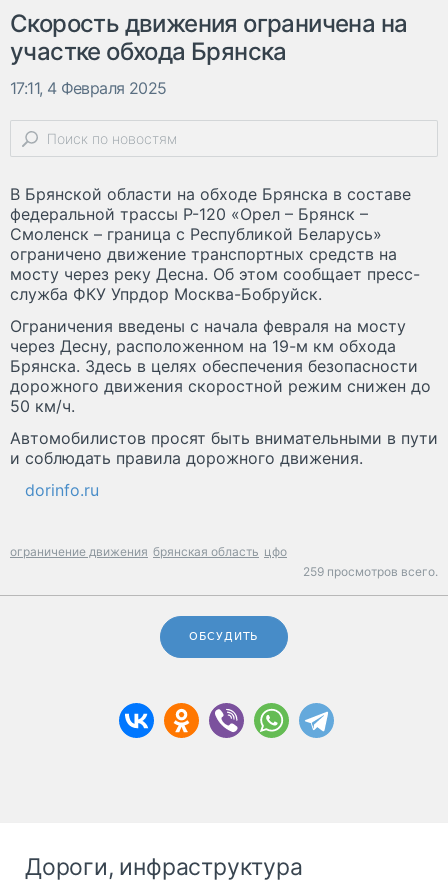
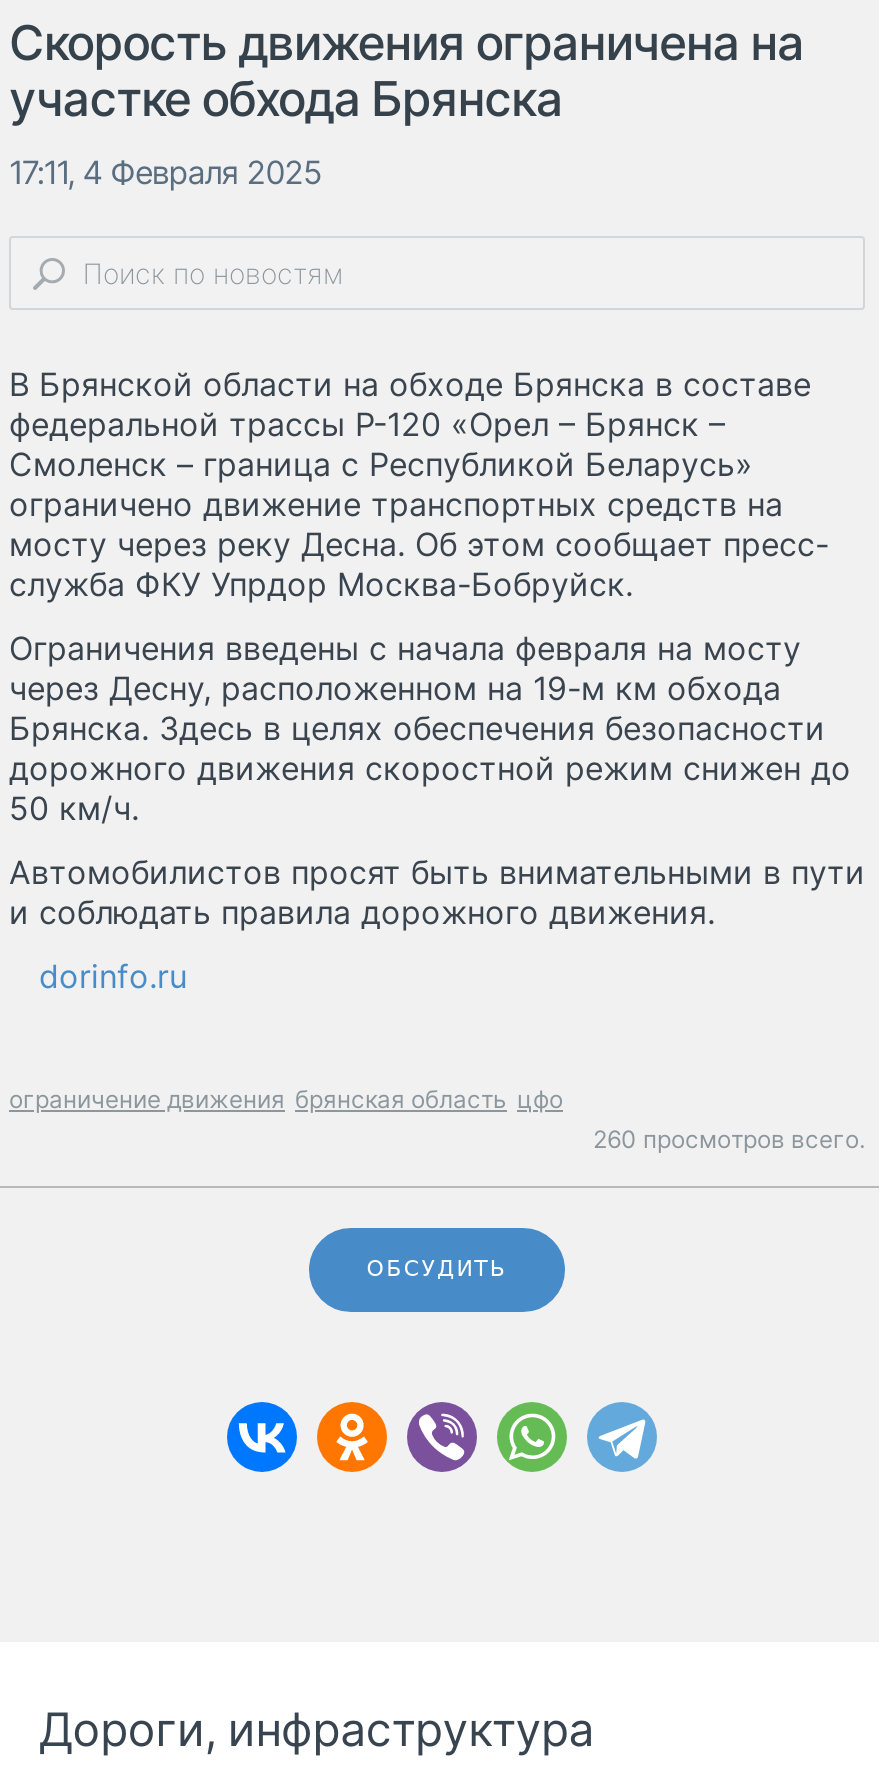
- 259 просмотров всего.
+ 260 просмотров всего.
